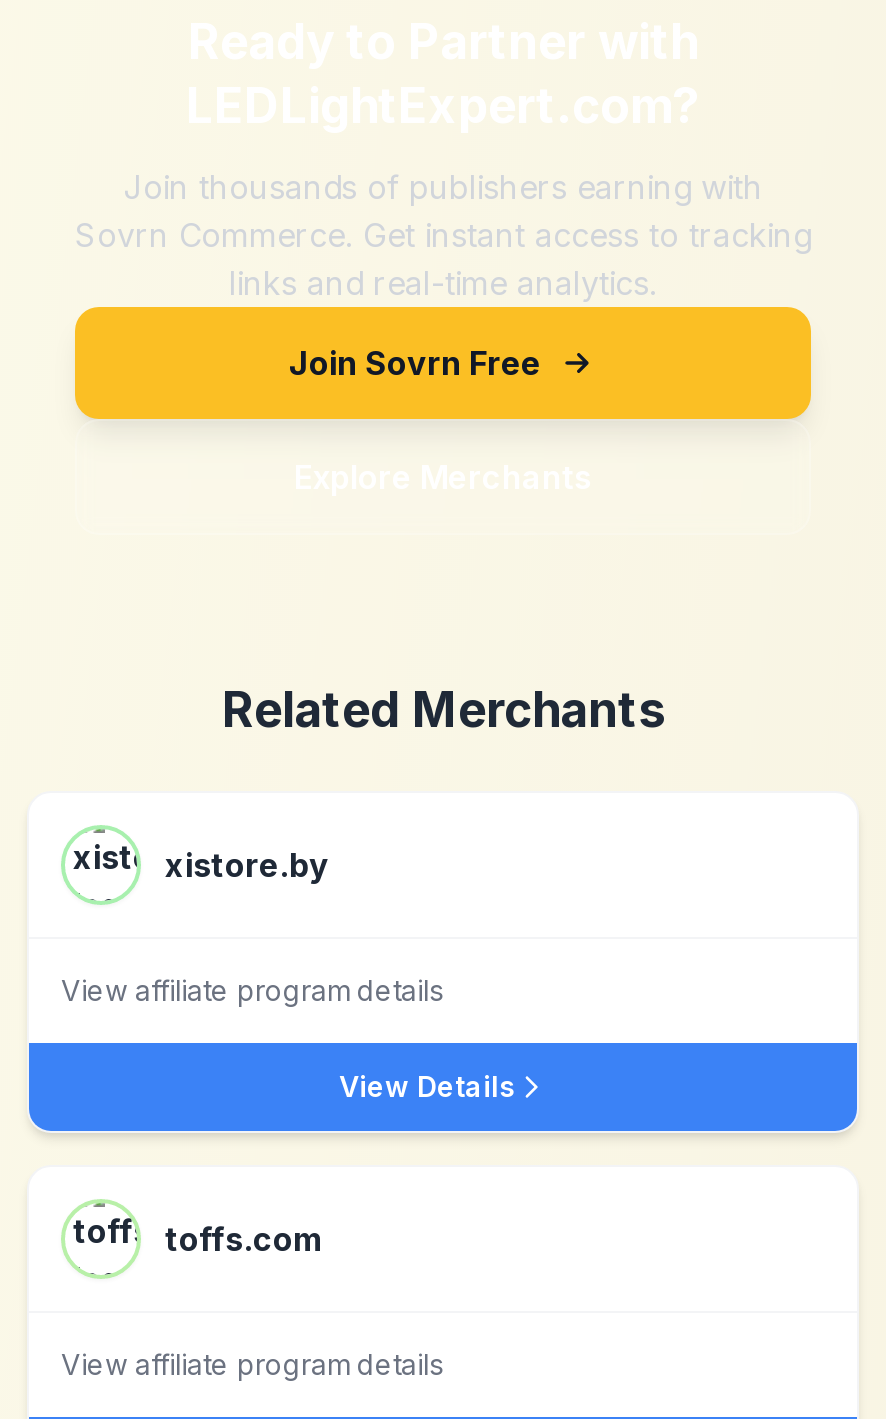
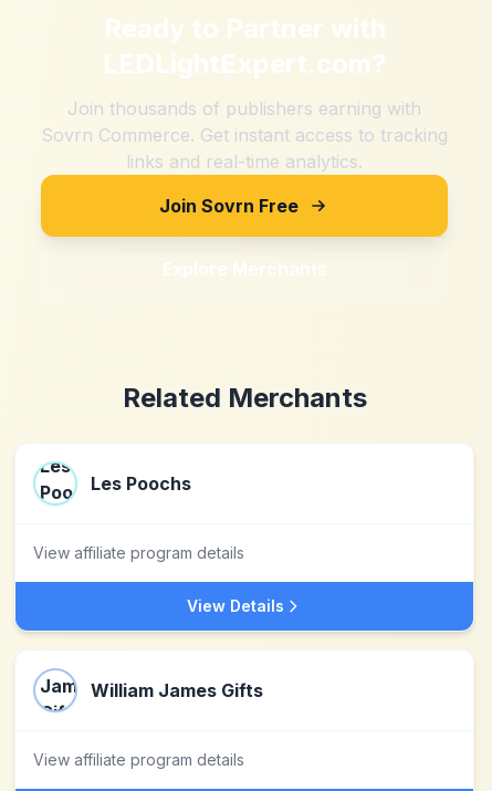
- [image]
- xistore.by
+ [image]
+ Les Poochs

- [image]
- toffs.com
+ [image]
+ William James Gifts
